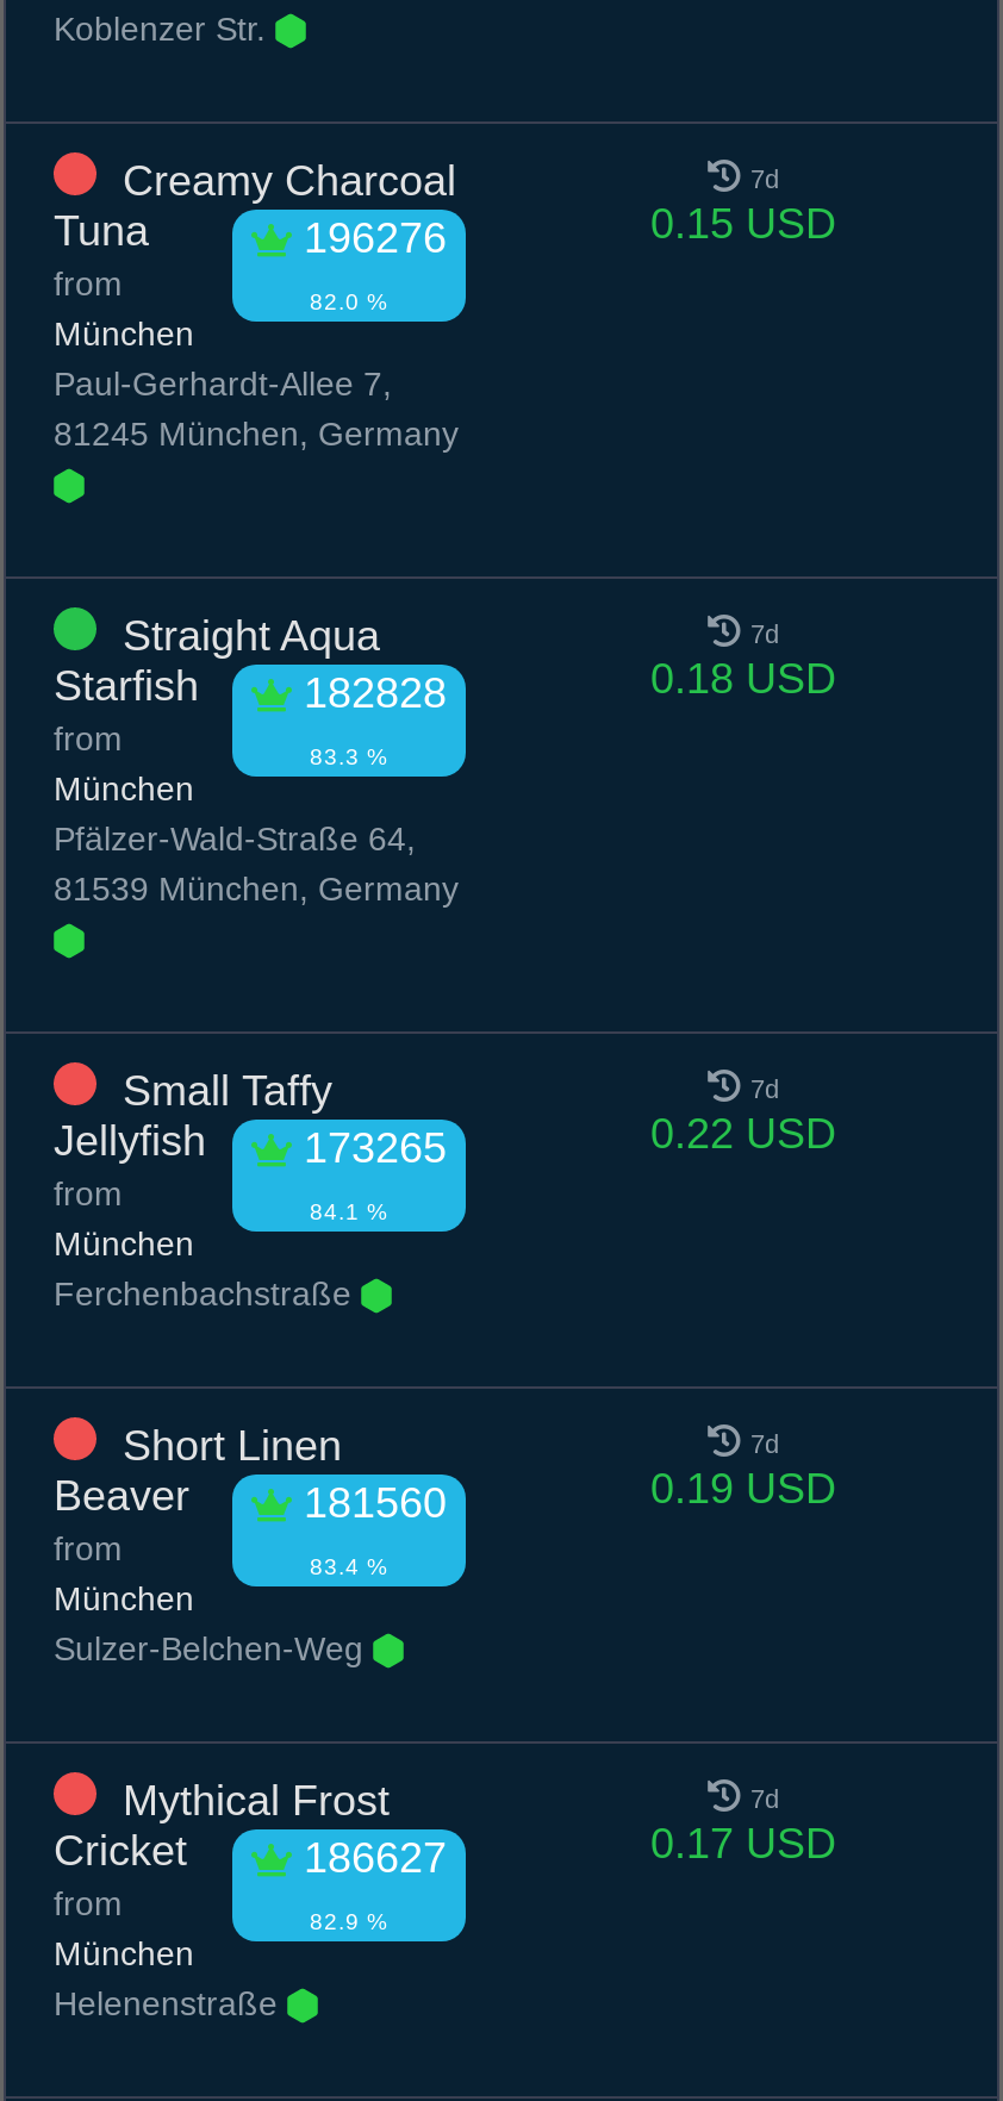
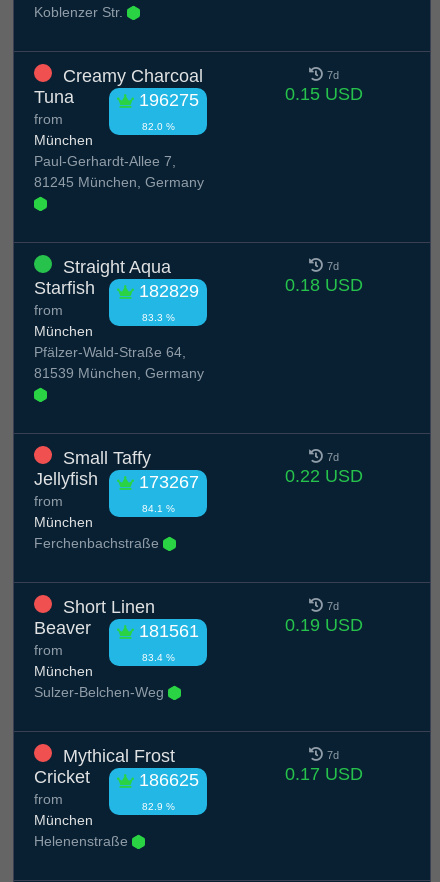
- 196276
+ 196275

- Starfish 182828
+ Starfish 182829

- Jellyfish 173265
+ Jellyfish 173267

- 181560
+ 181561

- 186627
+ 186625
